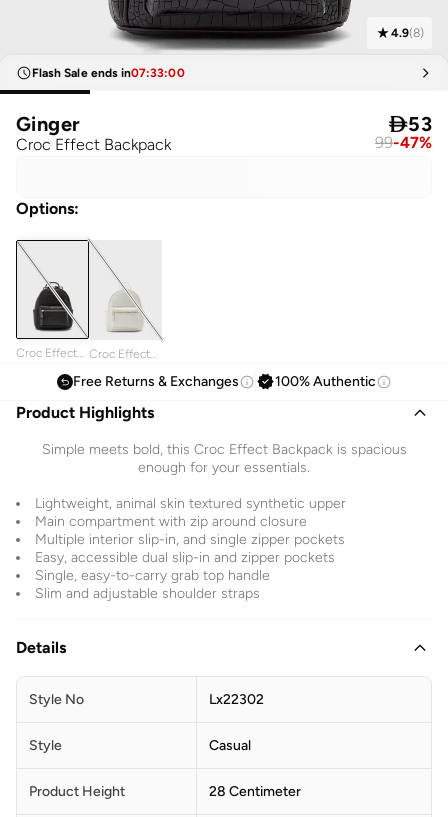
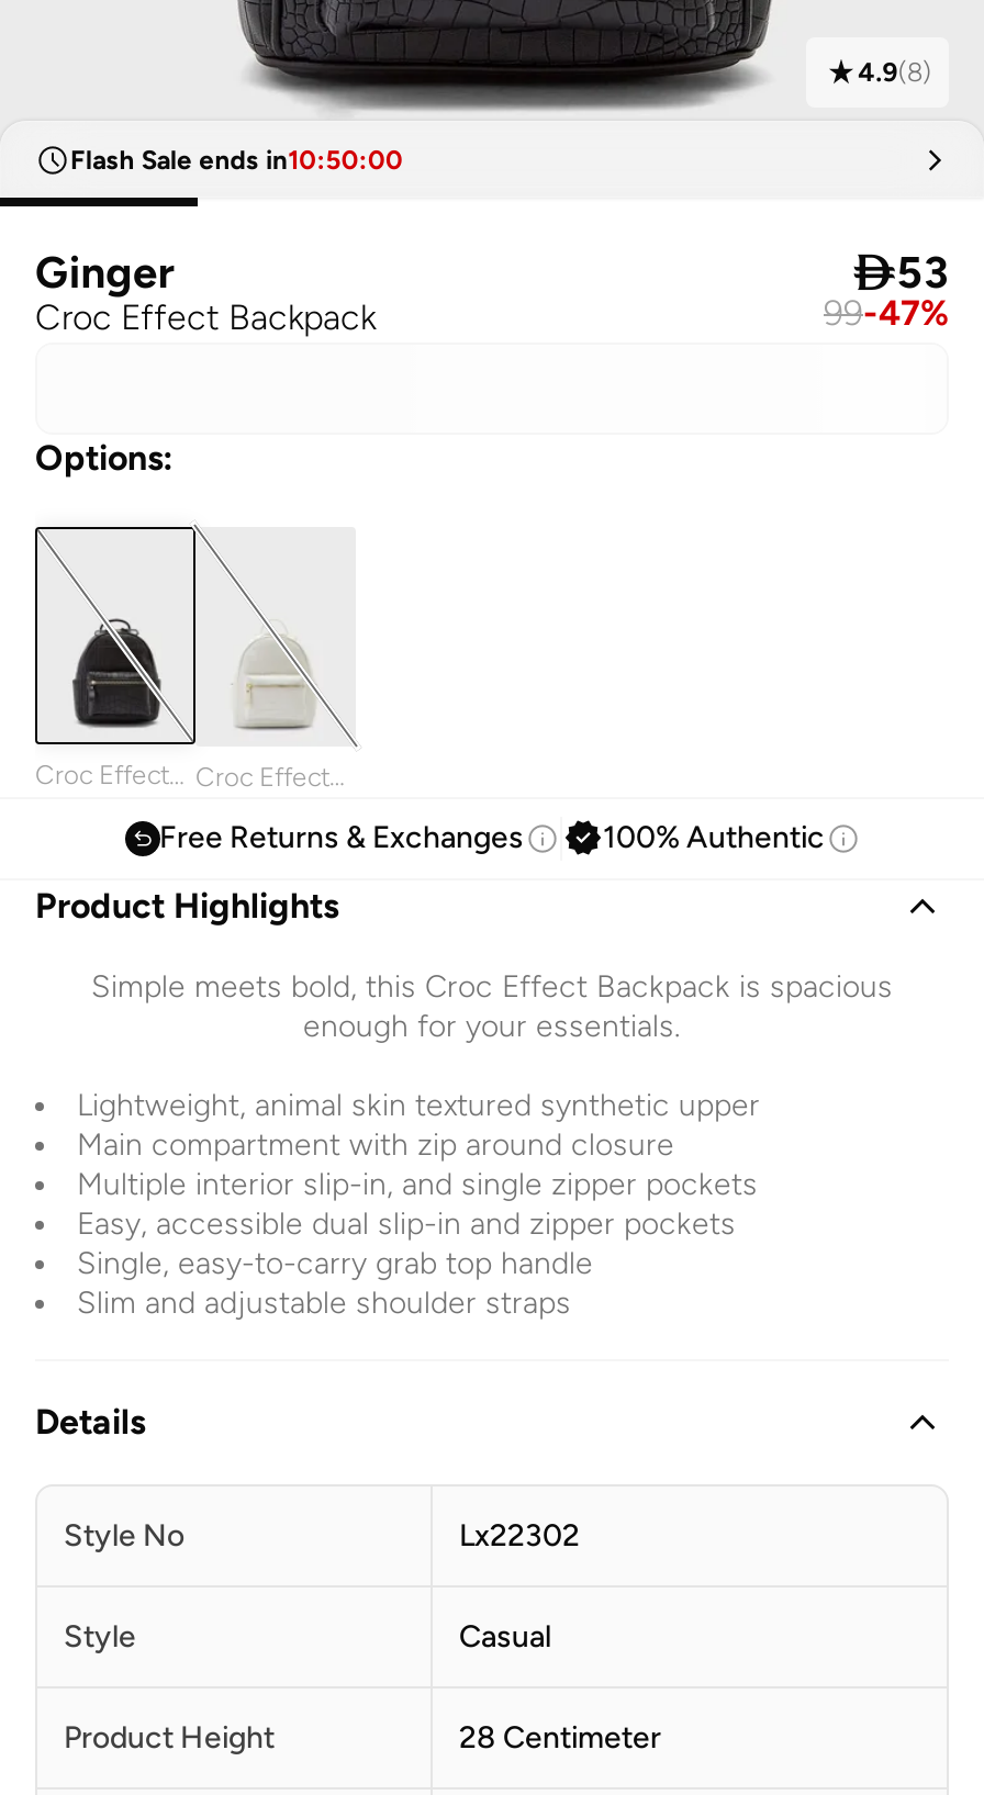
- Flash Sale ends in07:33:00
+ Flash Sale ends in10:50:00
